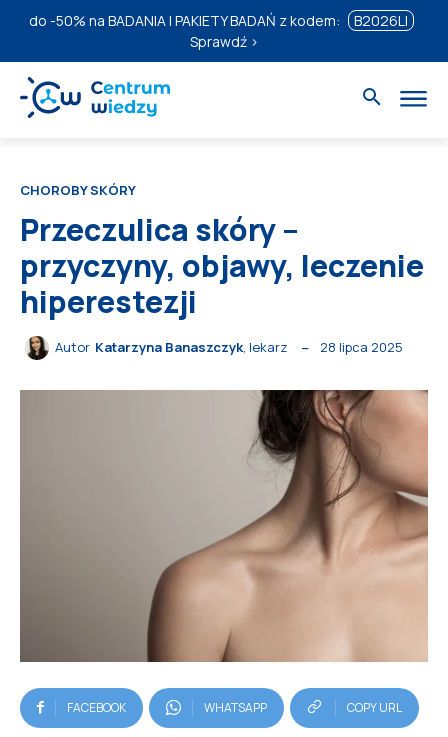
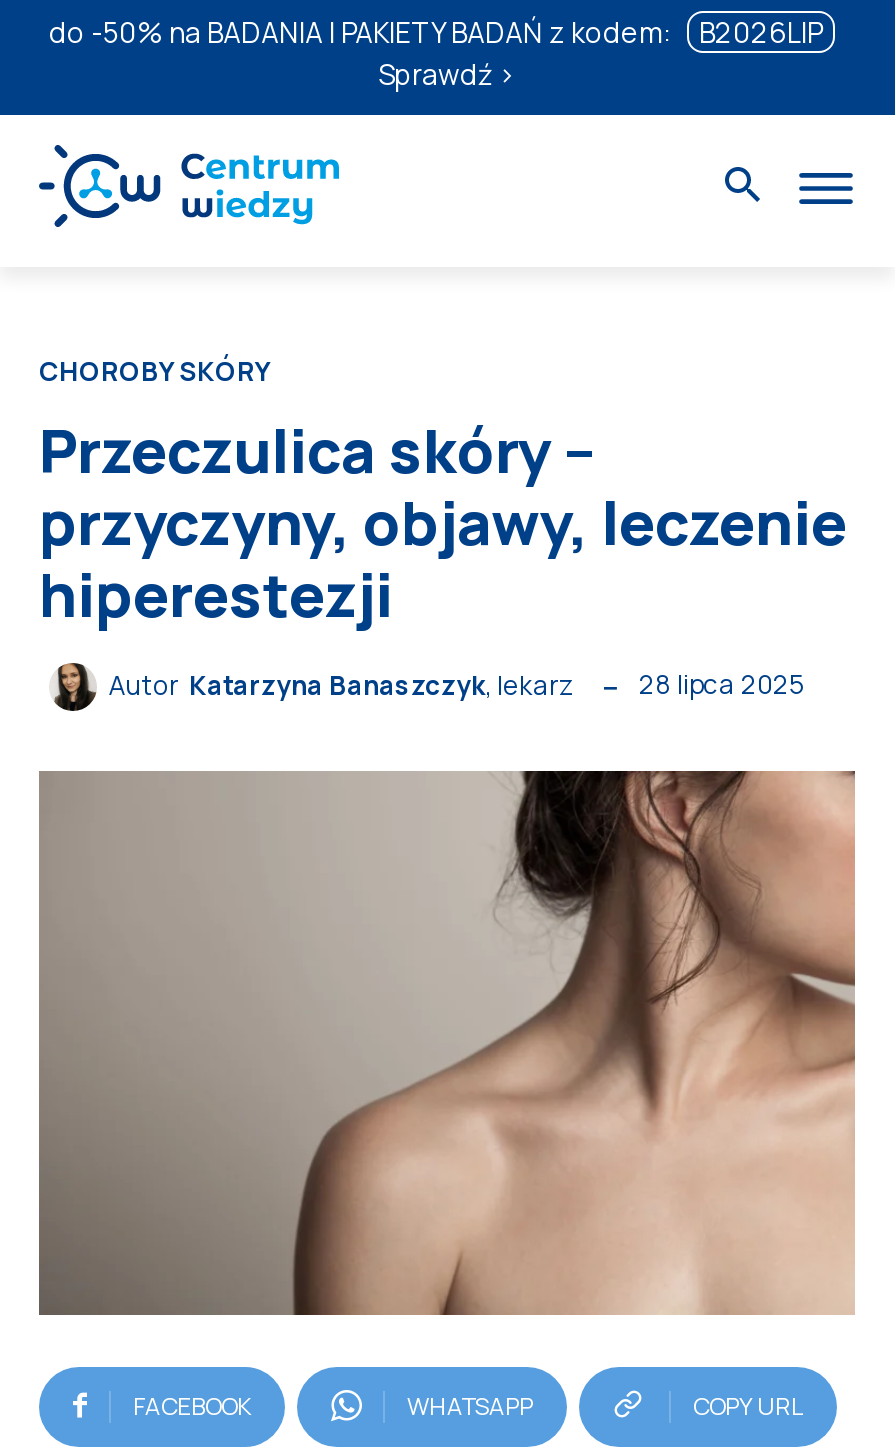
- do -50% na BADANIA I PAKIETY BADAŃ z kodem: B2026LI
+ do -50% na BADANIA I PAKIETY BADAŃ z kodem: B2026LIP
